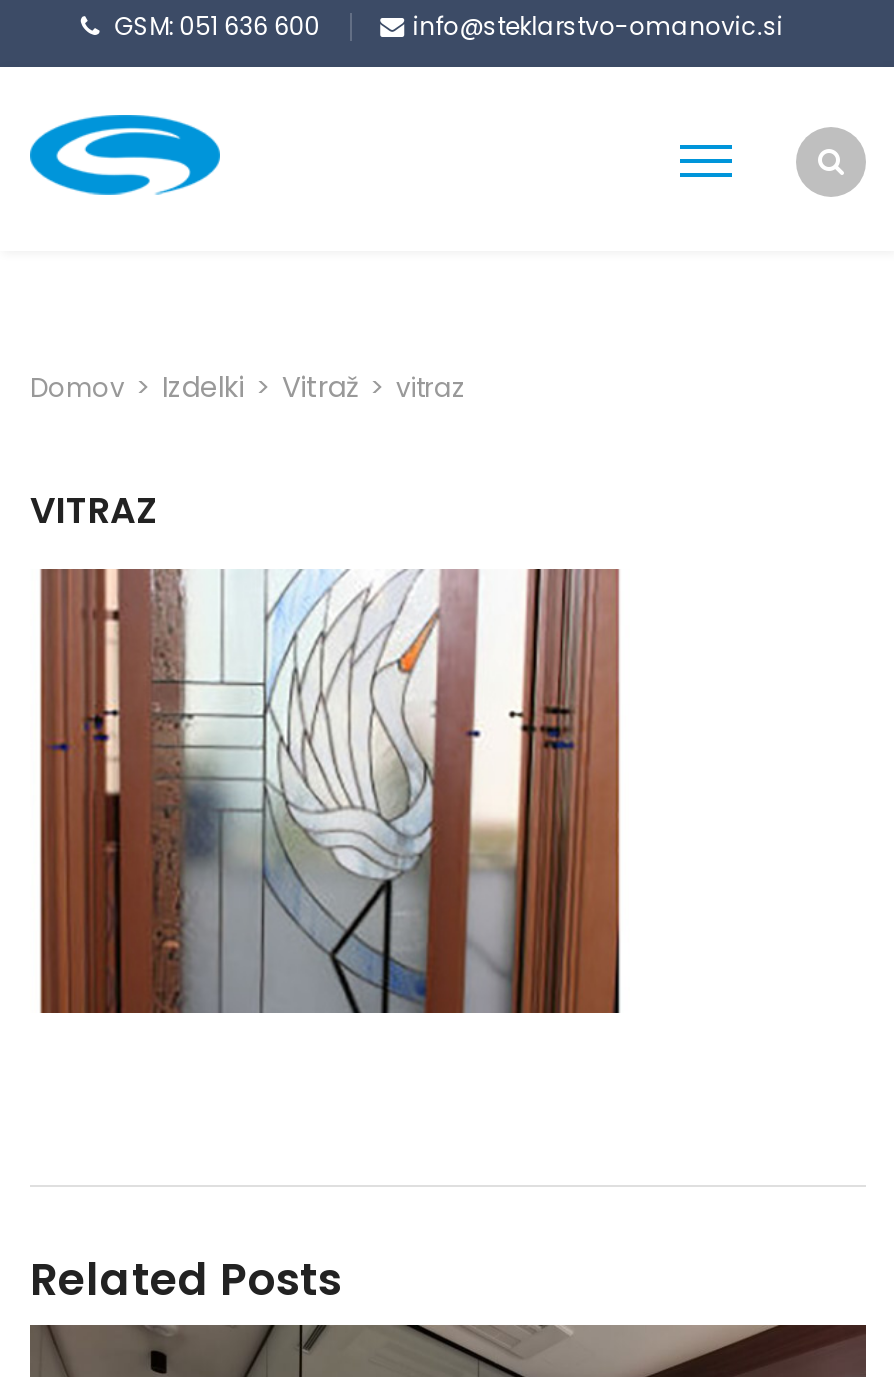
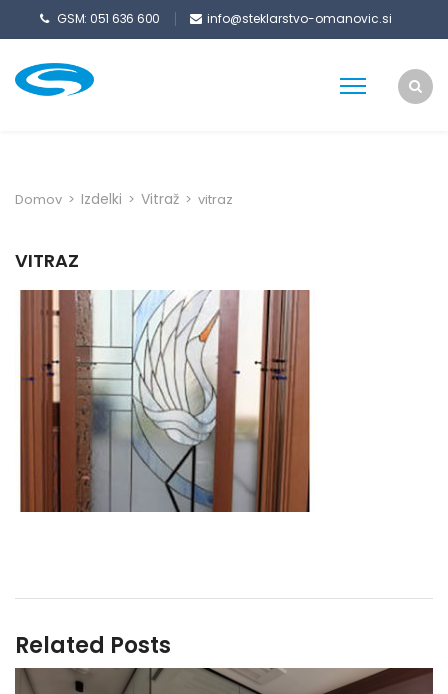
- [image]
+ [image]
